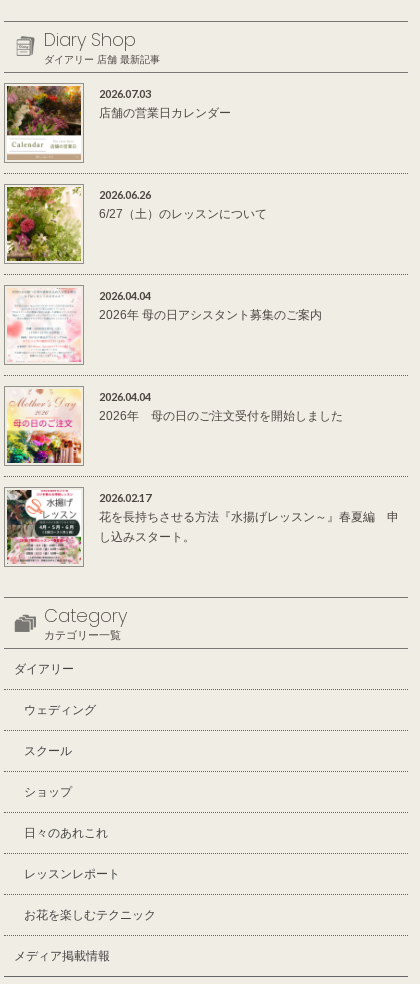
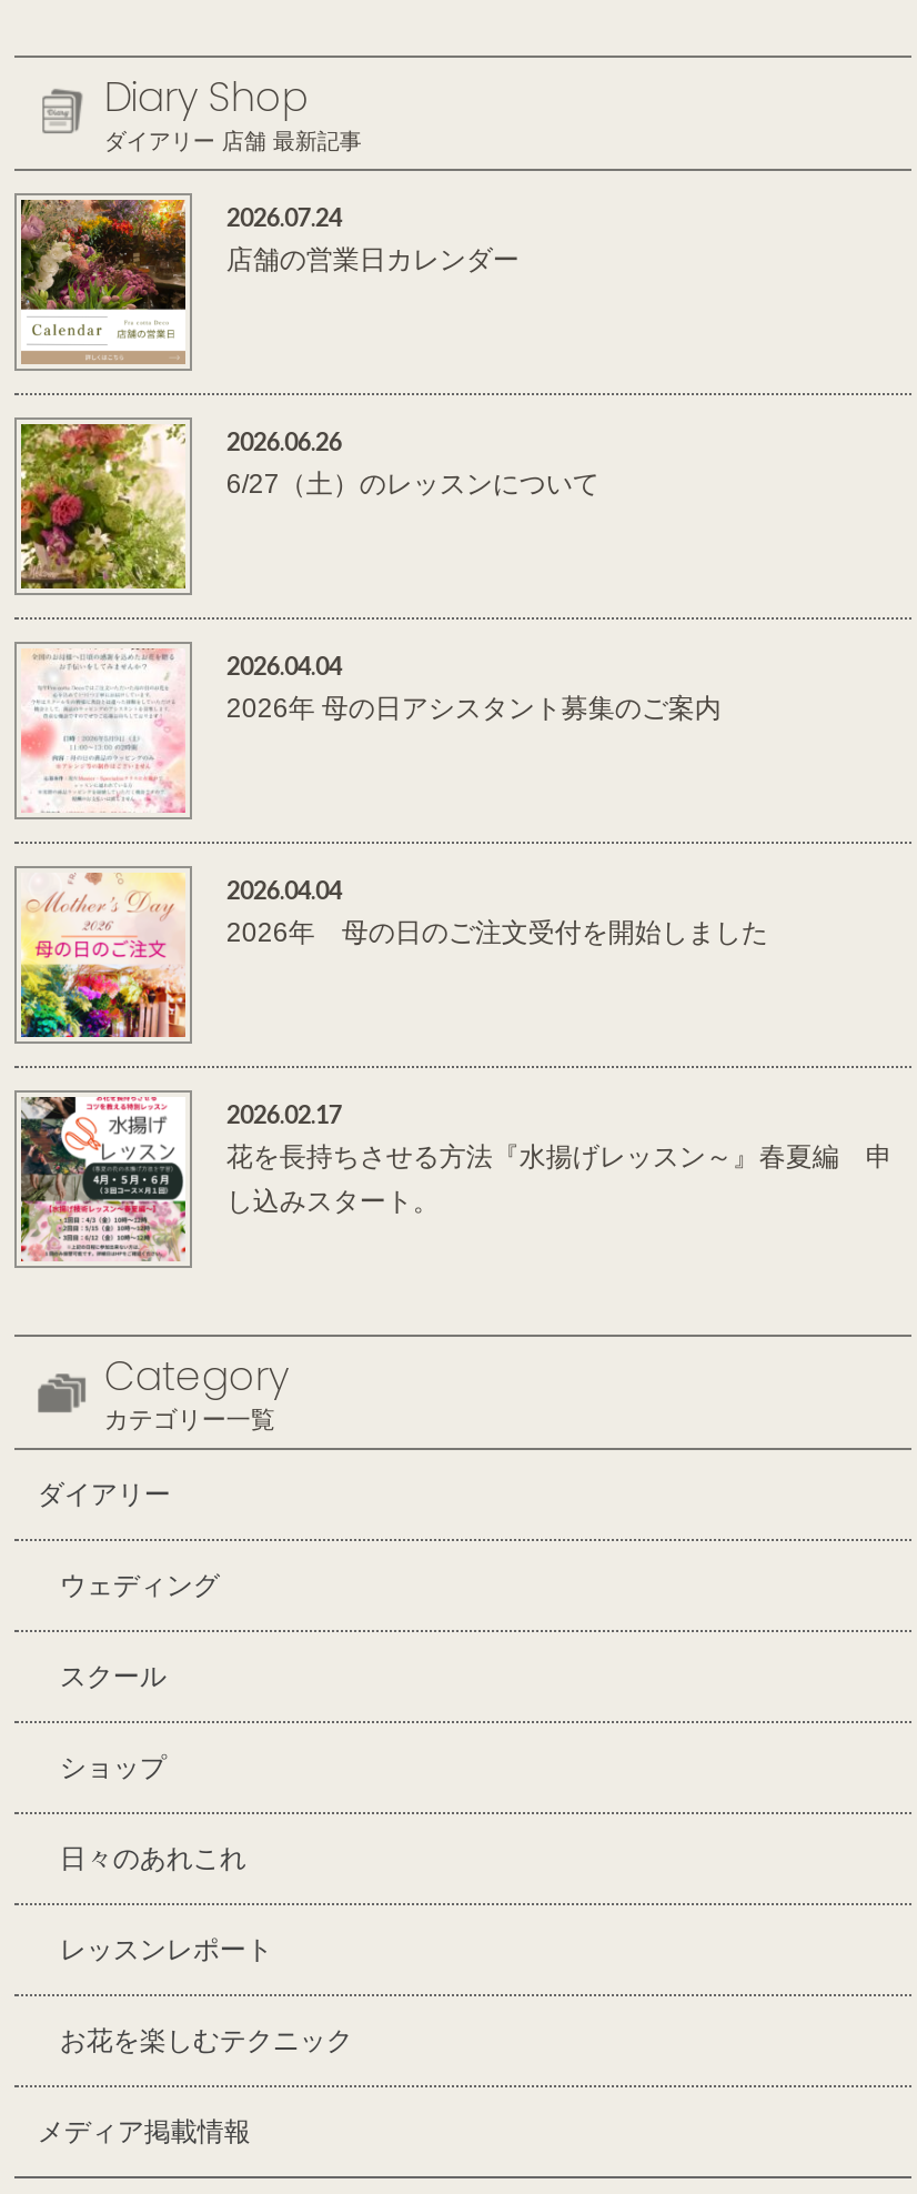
- 2026.07.03
+ 2026.07.24
